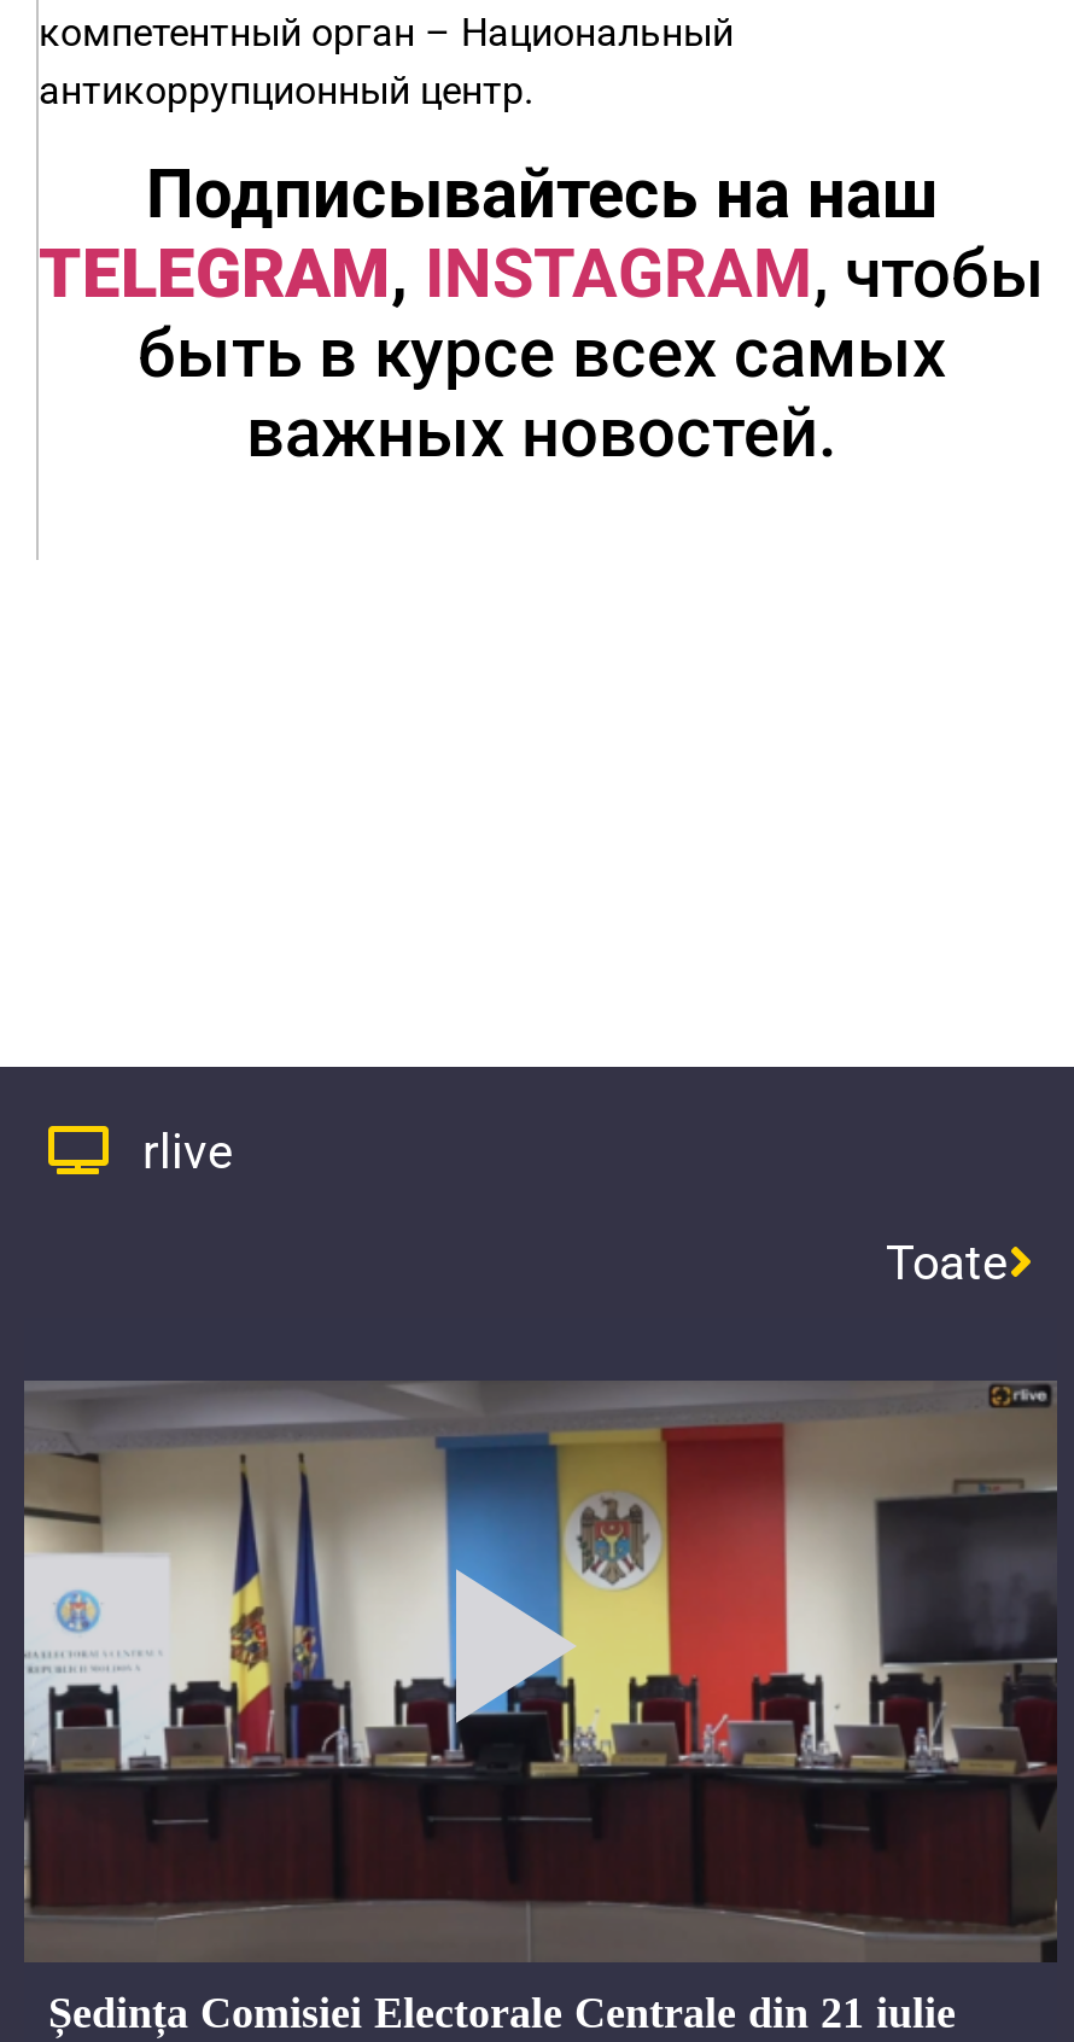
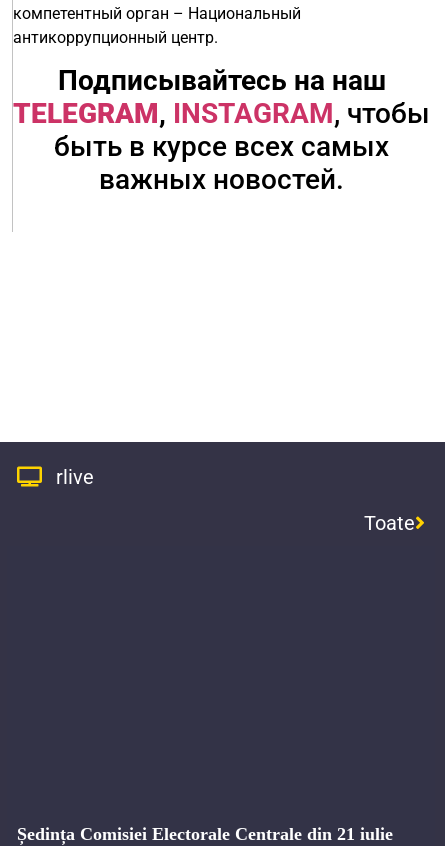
- [image]
